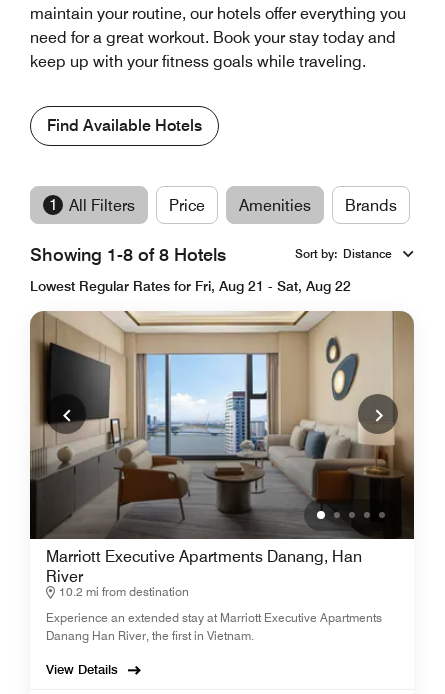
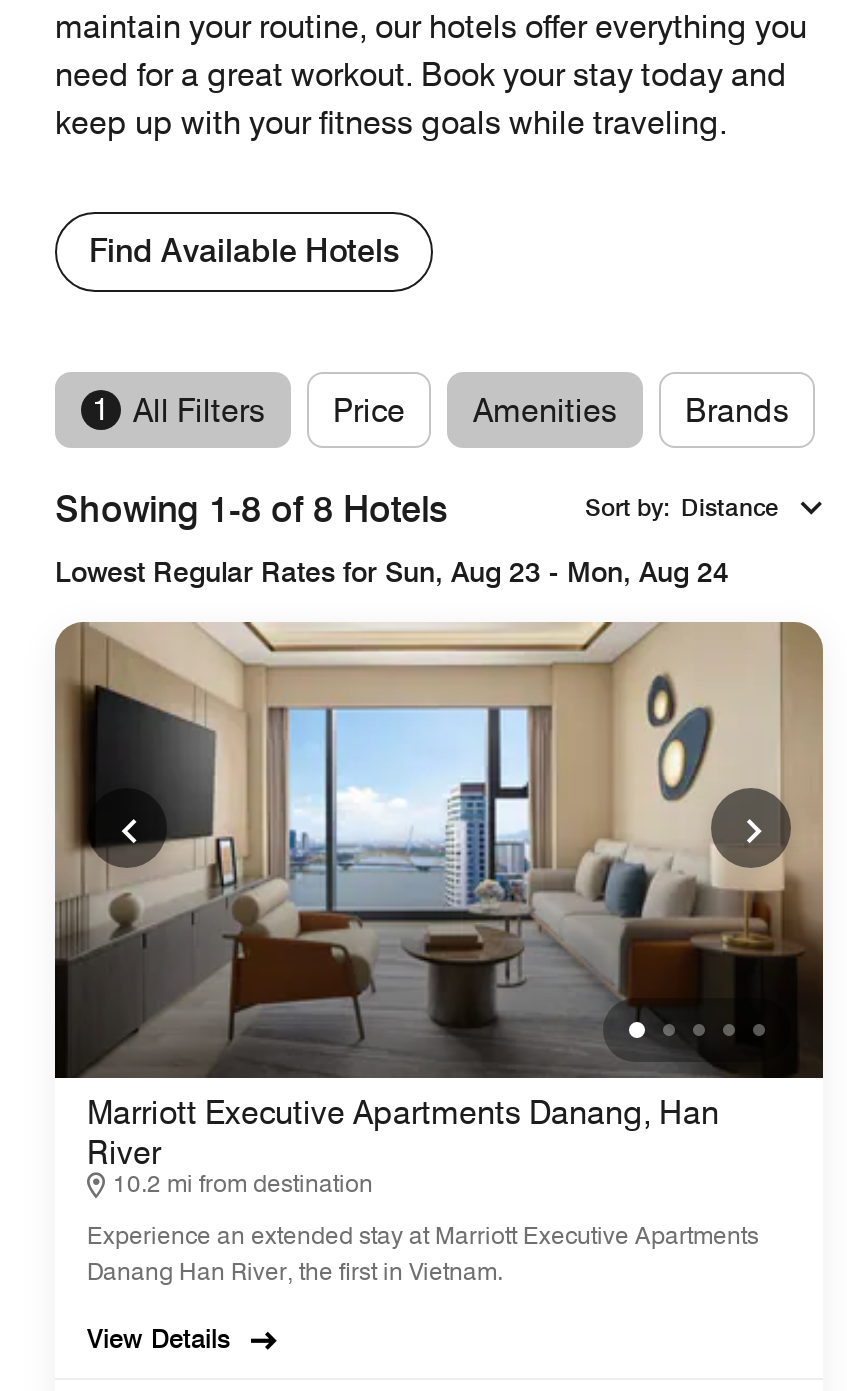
- Lowest Regular Rates for Fri, Aug 21 - Sat, Aug 22
+ Lowest Regular Rates for Sun, Aug 23 - Mon, Aug 24
